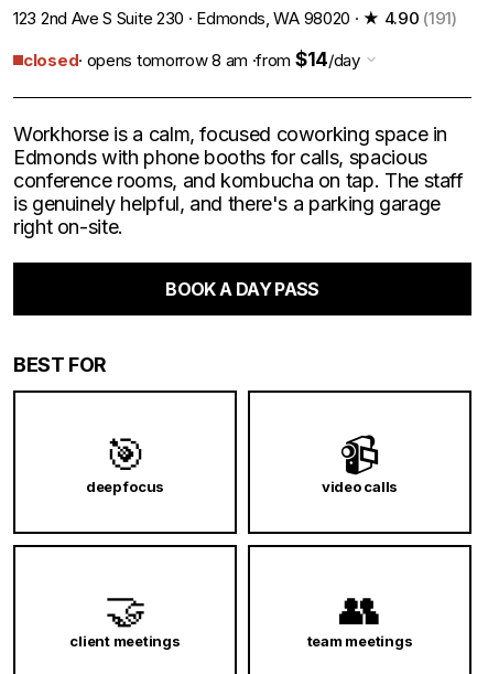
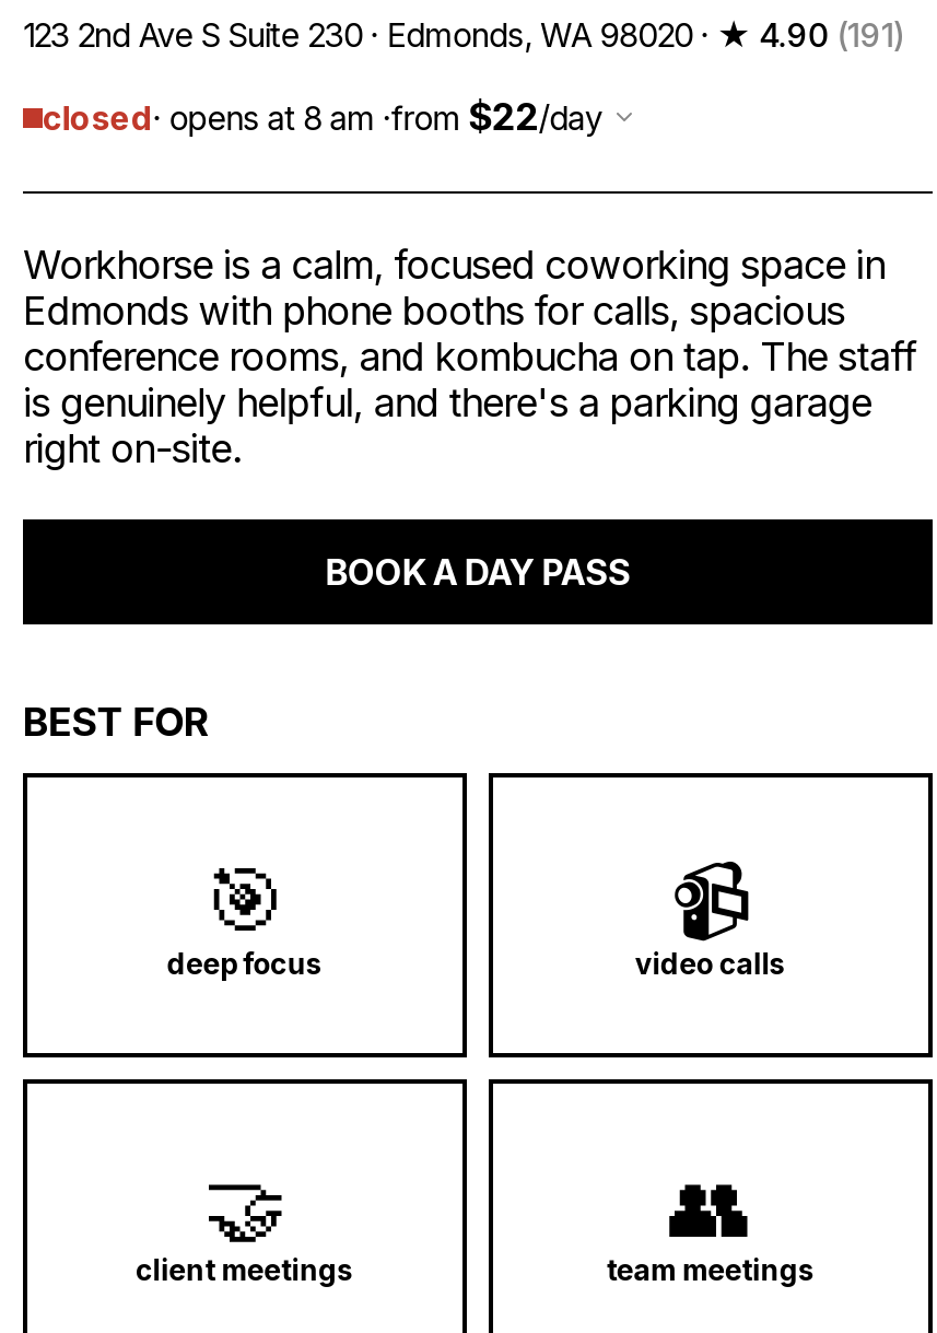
- closed · opens tomorrow 8 am · from $14/day
+ closed · opens at 8 am · from $22/day
